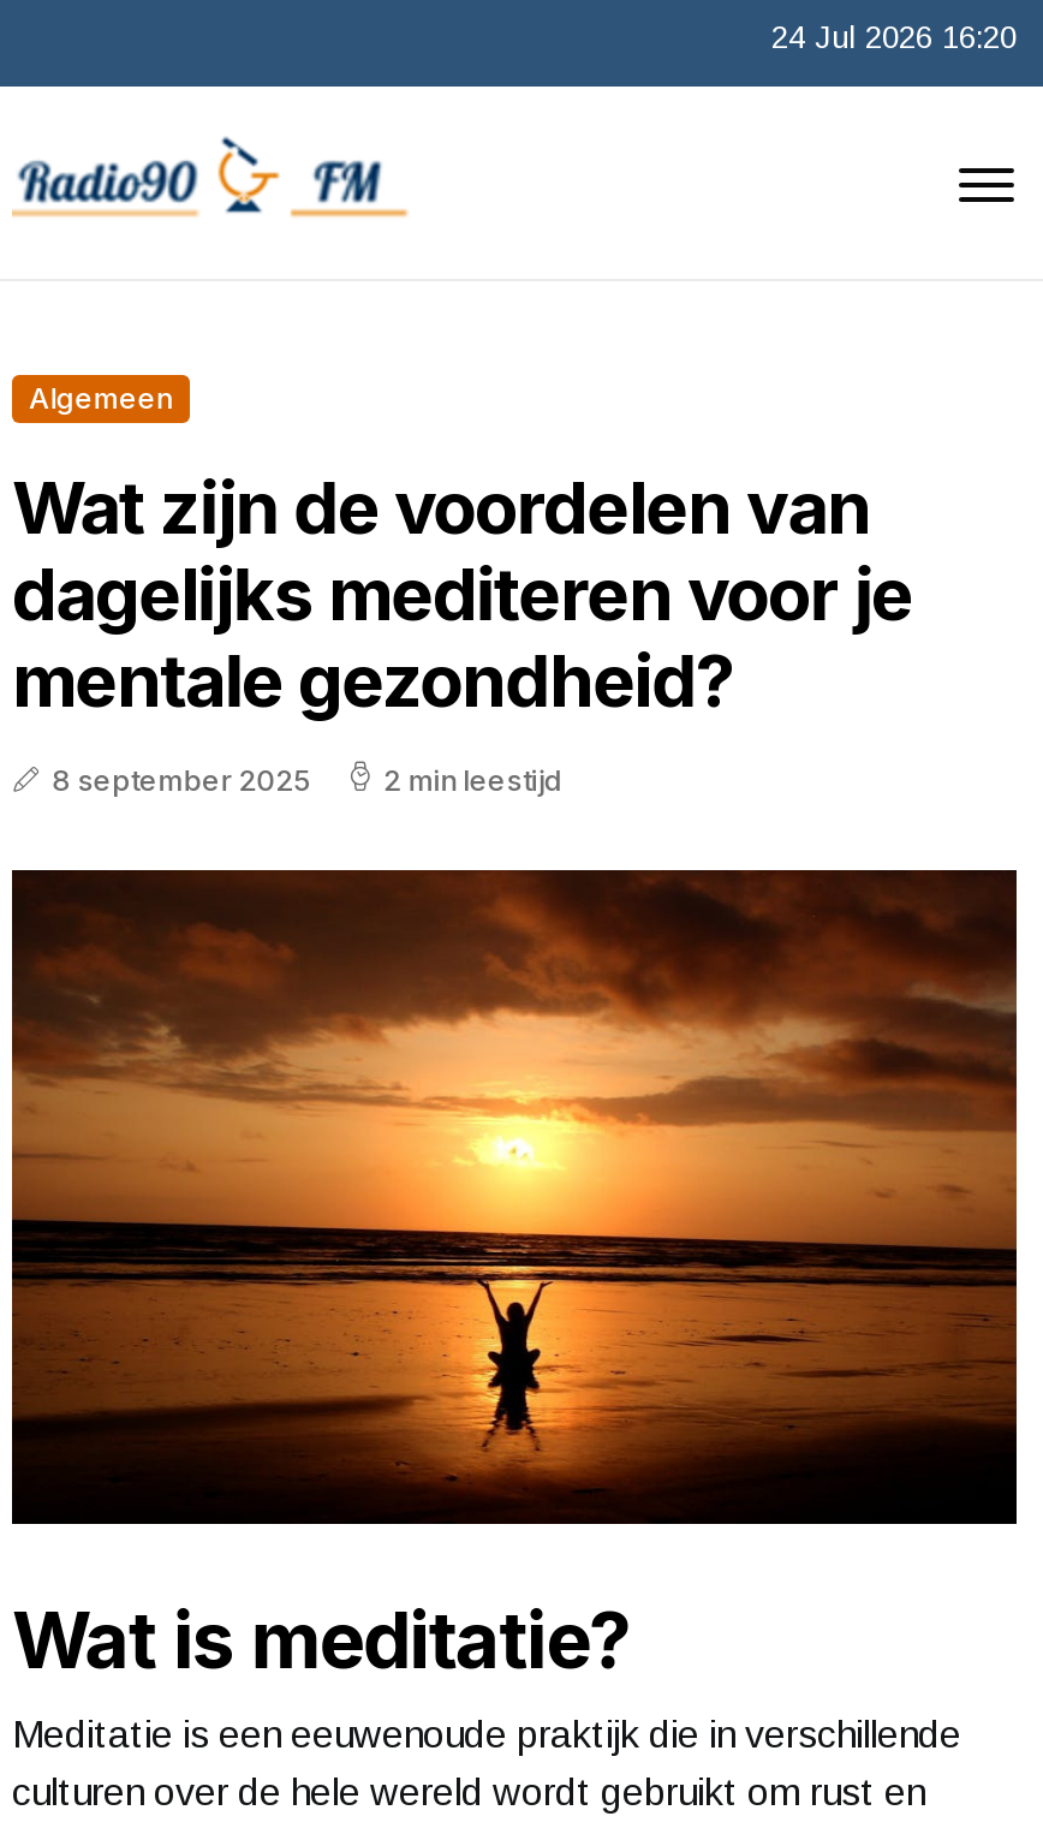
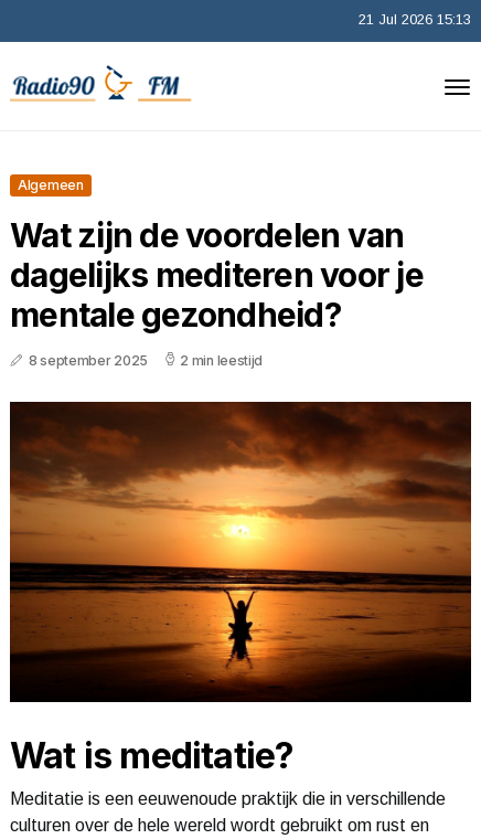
- 24 Jul 2026 16:20
+ 21 Jul 2026 15:13
